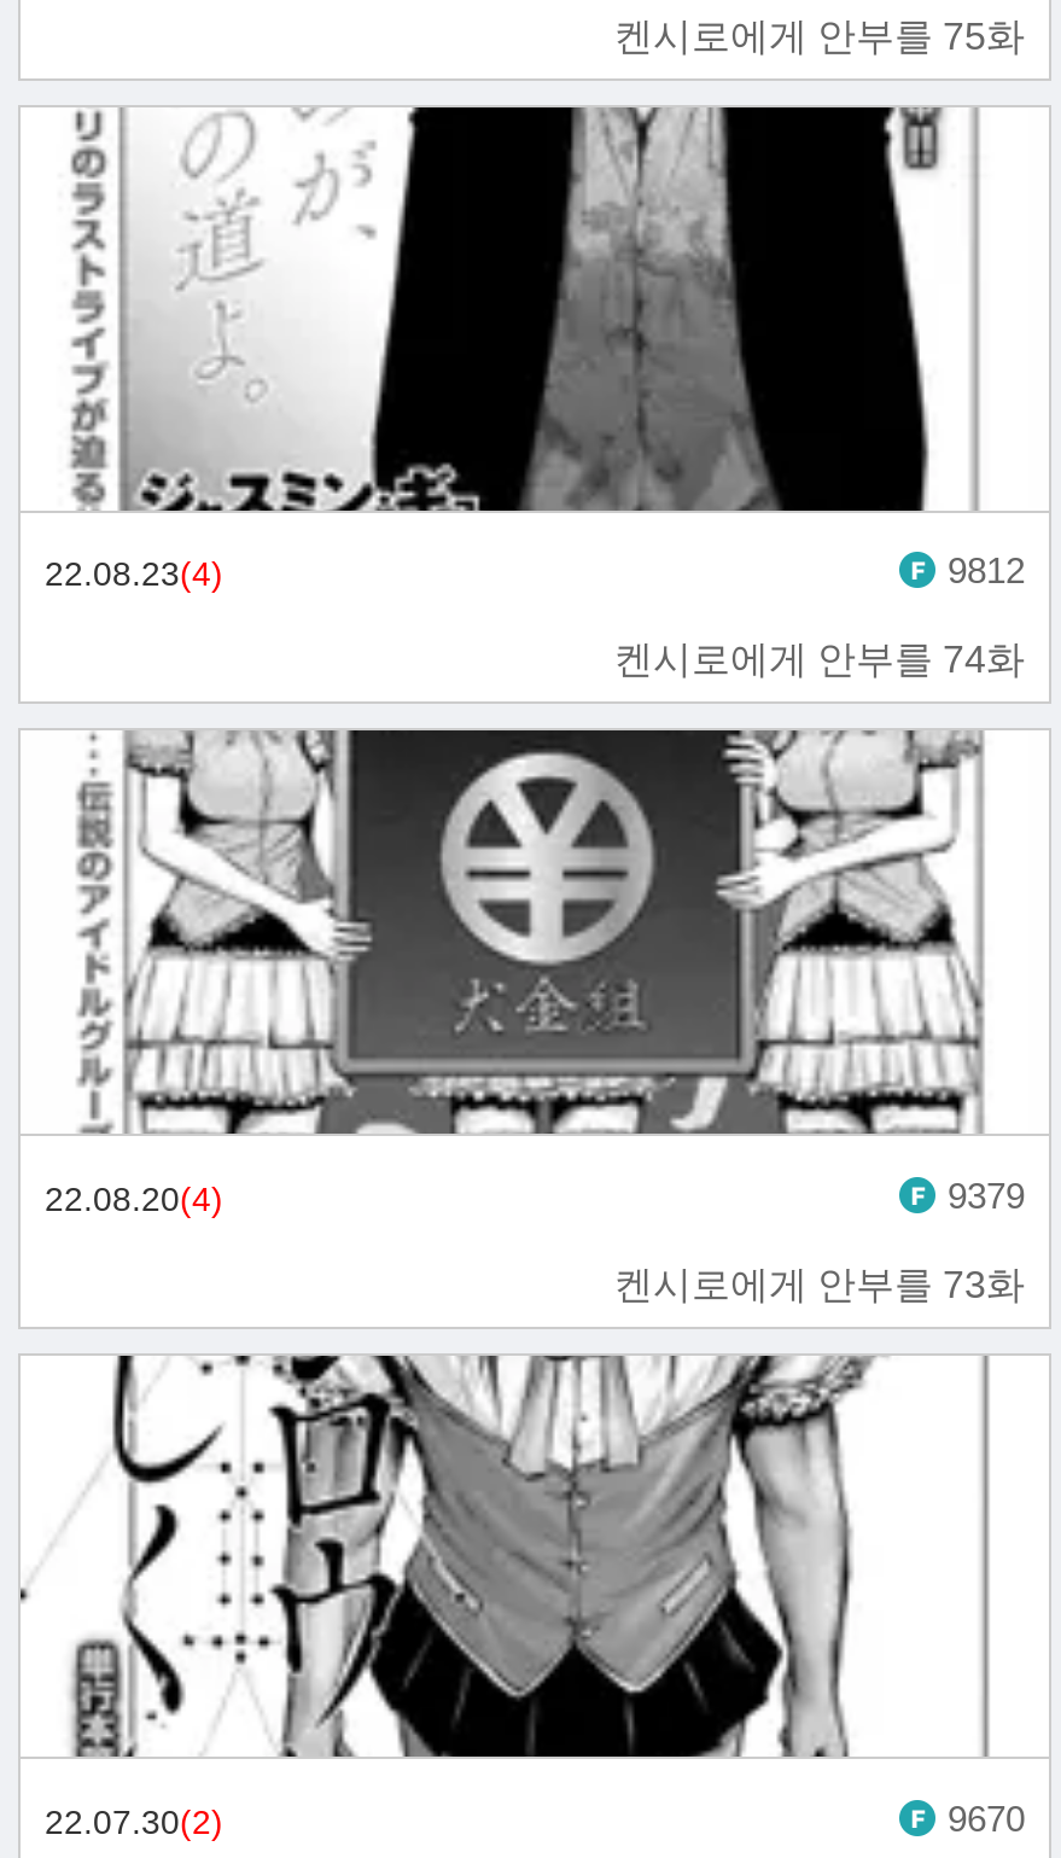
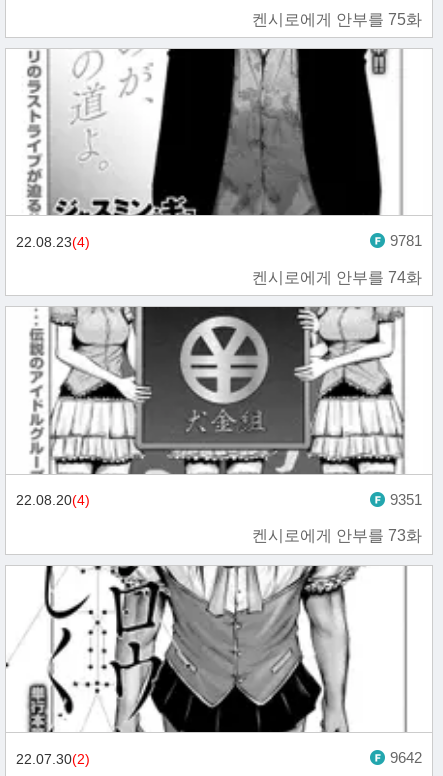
- 9812
+ 9781

- 9379
+ 9351

- 9670
+ 9642
